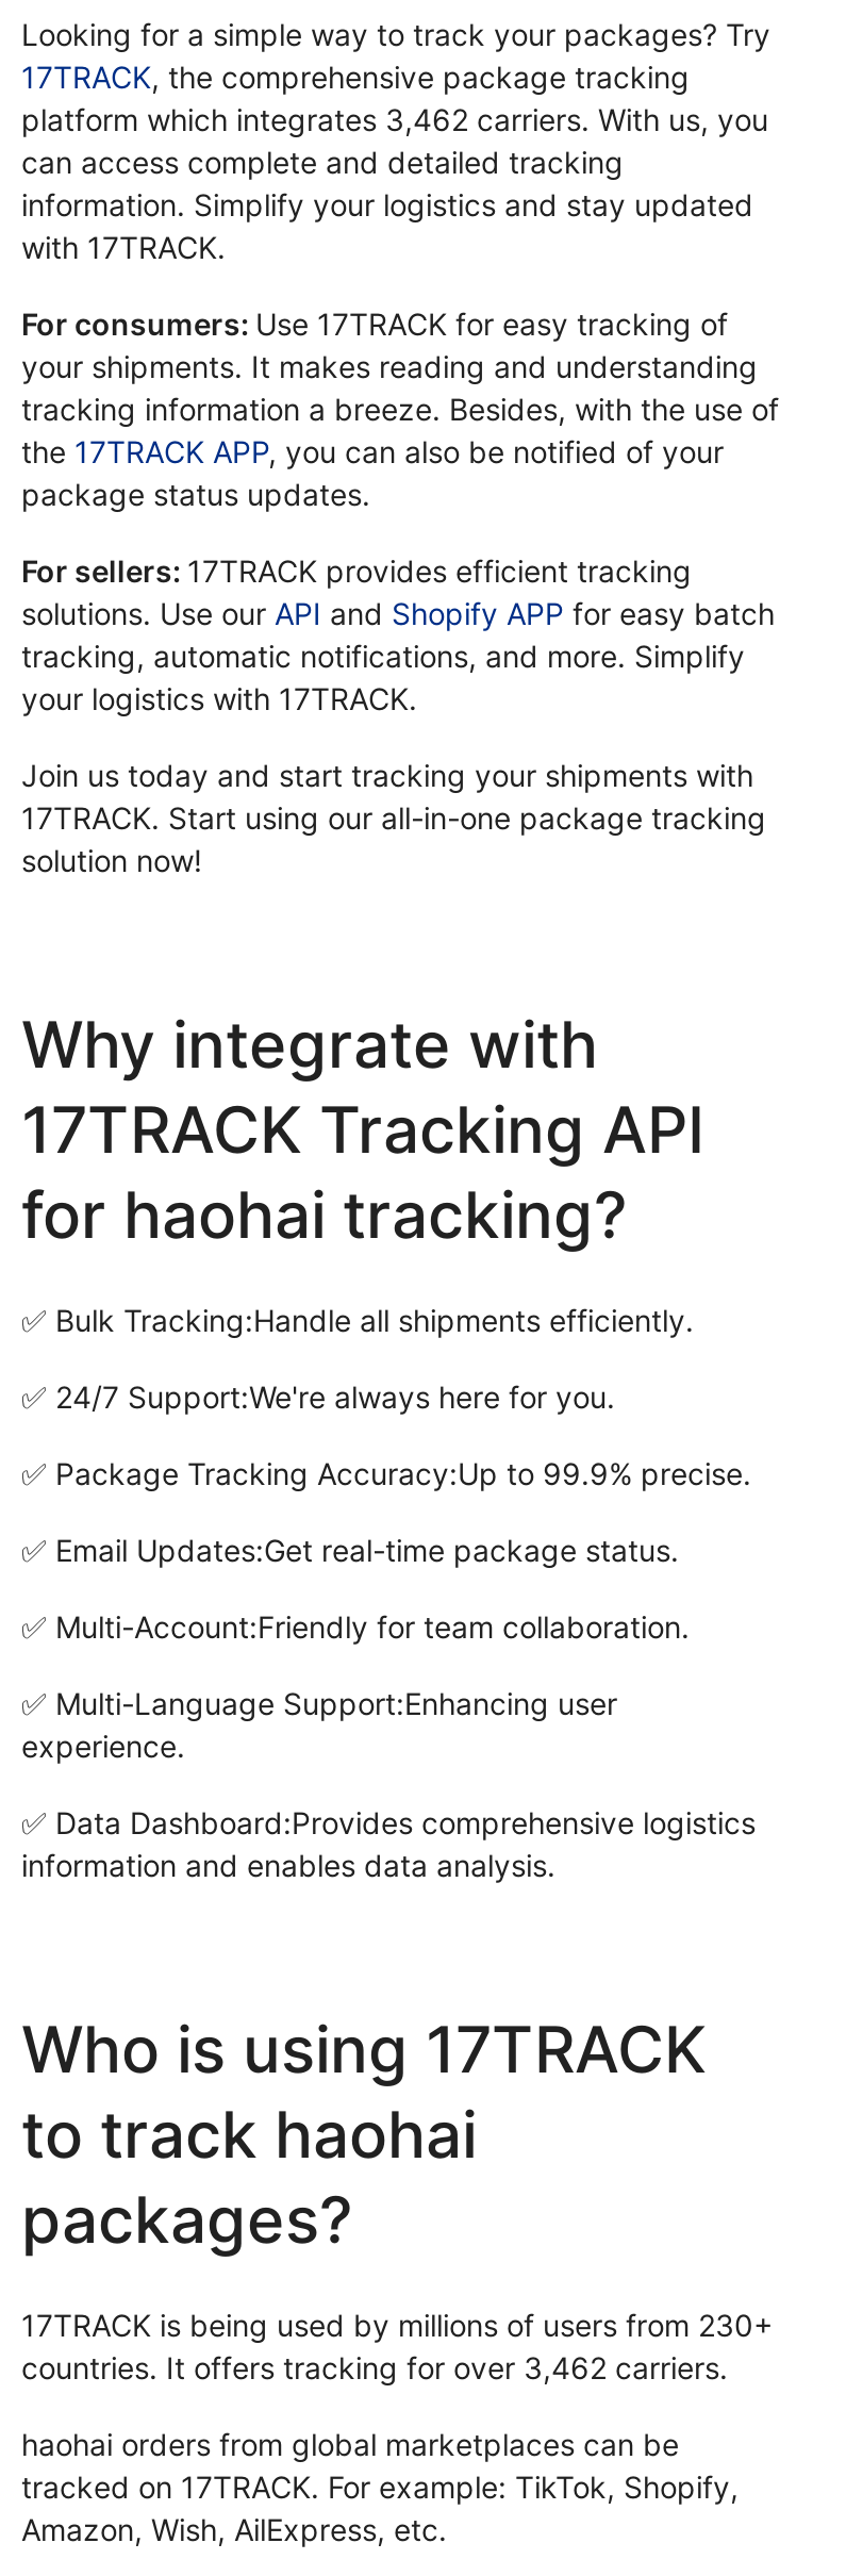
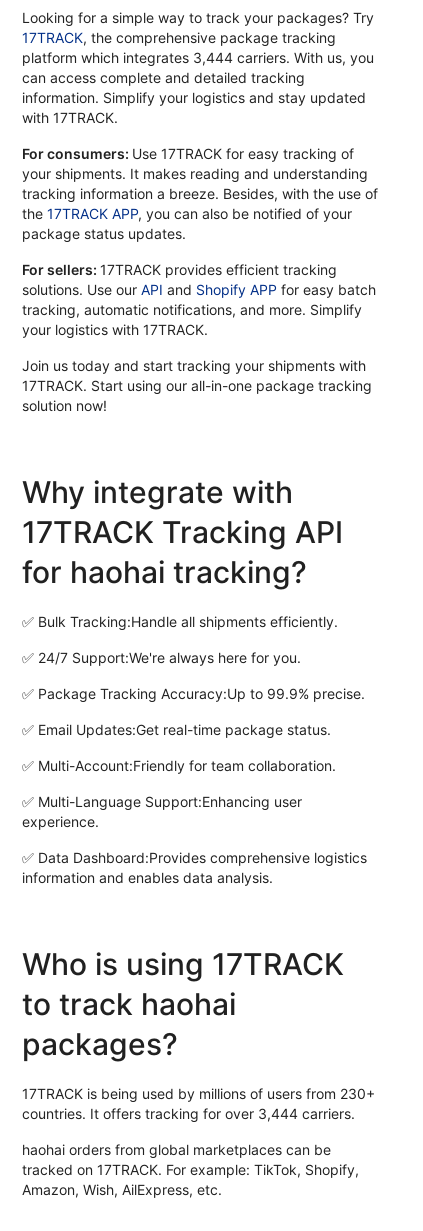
- platform which integrates 3,462 carriers. With us, you
+ platform which integrates 3,444 carriers. With us, you

- countries. It offers tracking for over 3,462 carriers.
+ countries. It offers tracking for over 3,444 carriers.
